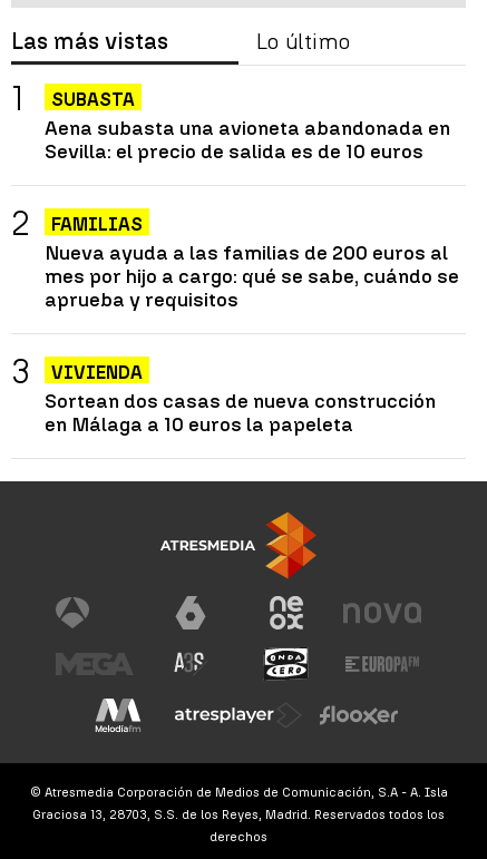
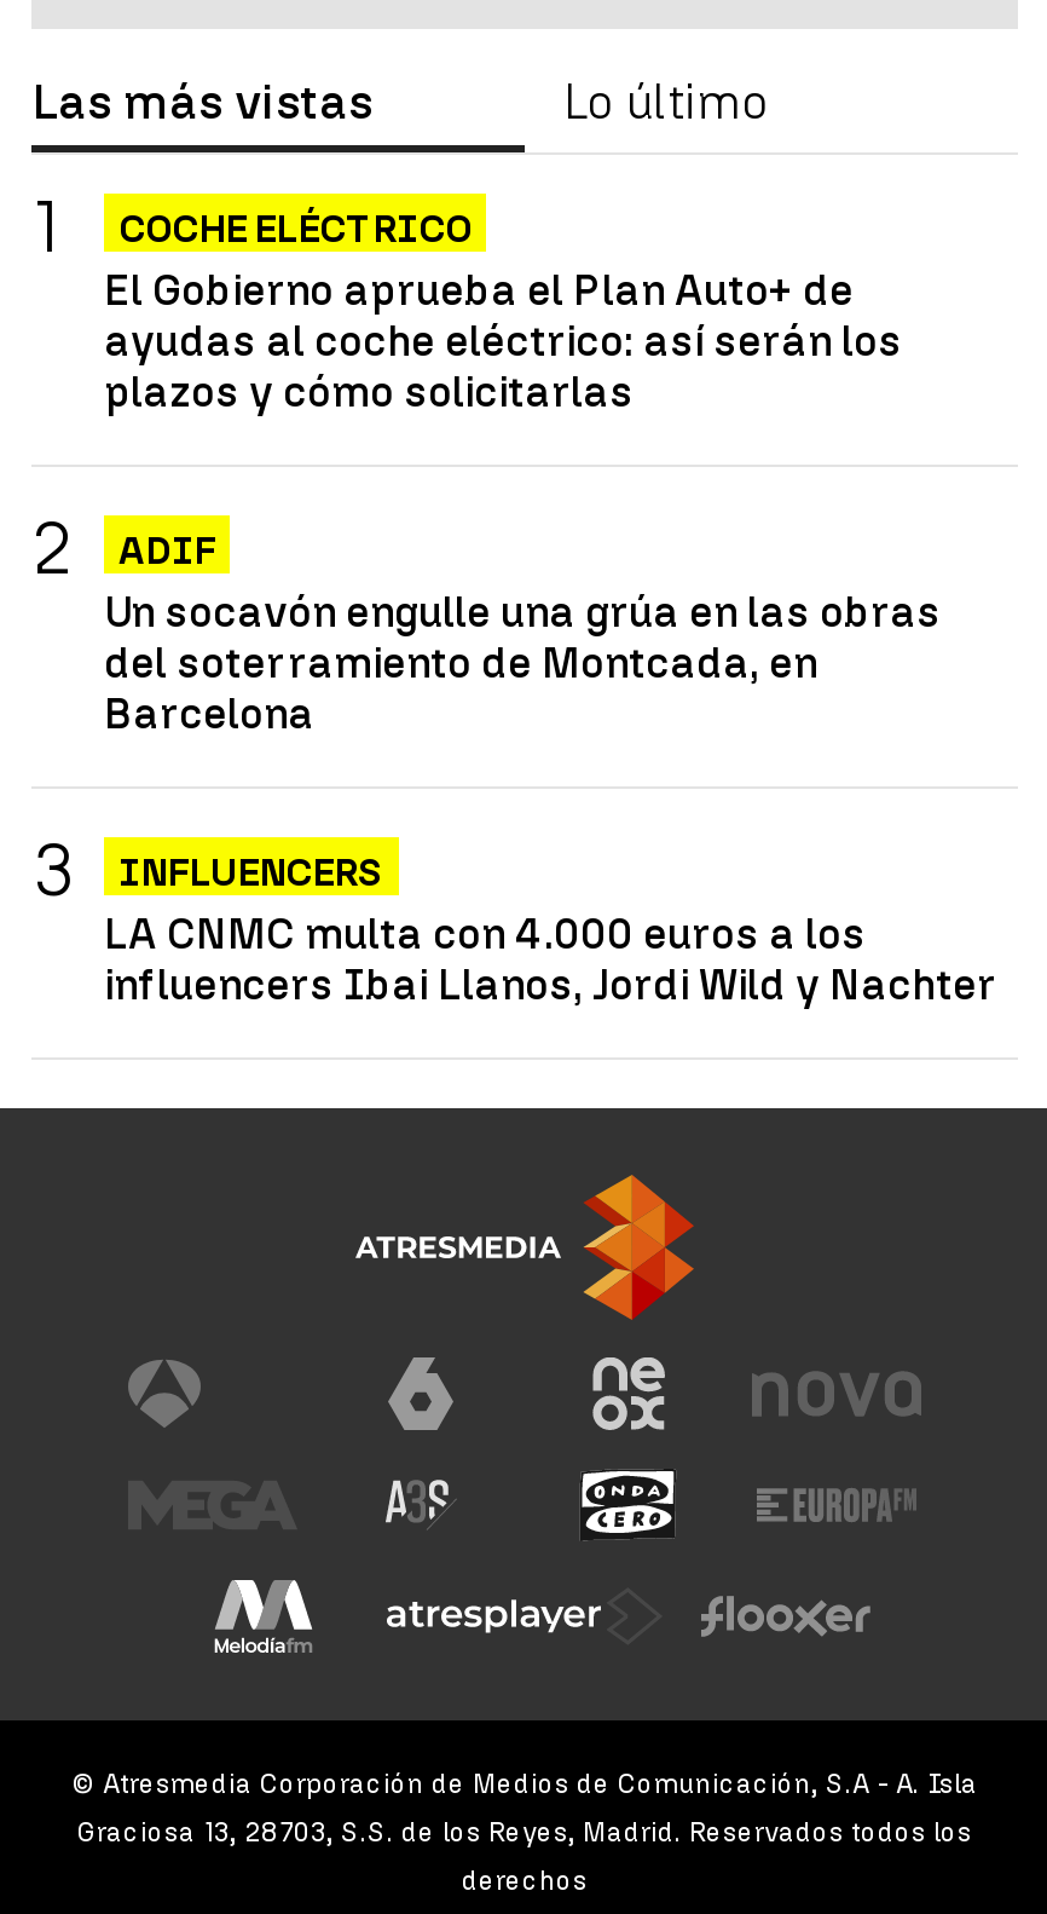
- SUBASTA
- Aena subasta una avioneta abandonada en
- Sevilla: el precio de salida es de 10 euros
+ COCHE ELÉCTRICO
+ El Gobierno aprueba el Plan Auto+ de
+ ayudas al coche eléctrico: así serán los
+ plazos y cómo solicitarlas

- FAMILIAS
- Nueva ayuda a las familias de 200 euros al
- mes por hijo a cargo: qué se sabe, cuándo se
- aprueba y requisitos
+ ADIF
+ Un socavón engulle una grúa en las obras
+ del soterramiento de Montcada, en
+ Barcelona

- VIVIENDA
- Sortean dos casas de nueva construcción
- en Málaga a 10 euros la papeleta
+ INFLUENCERS
+ LA CNMC multa con 4.000 euros a los
+ influencers Ibai Llanos, Jordi Wild y Nachter
